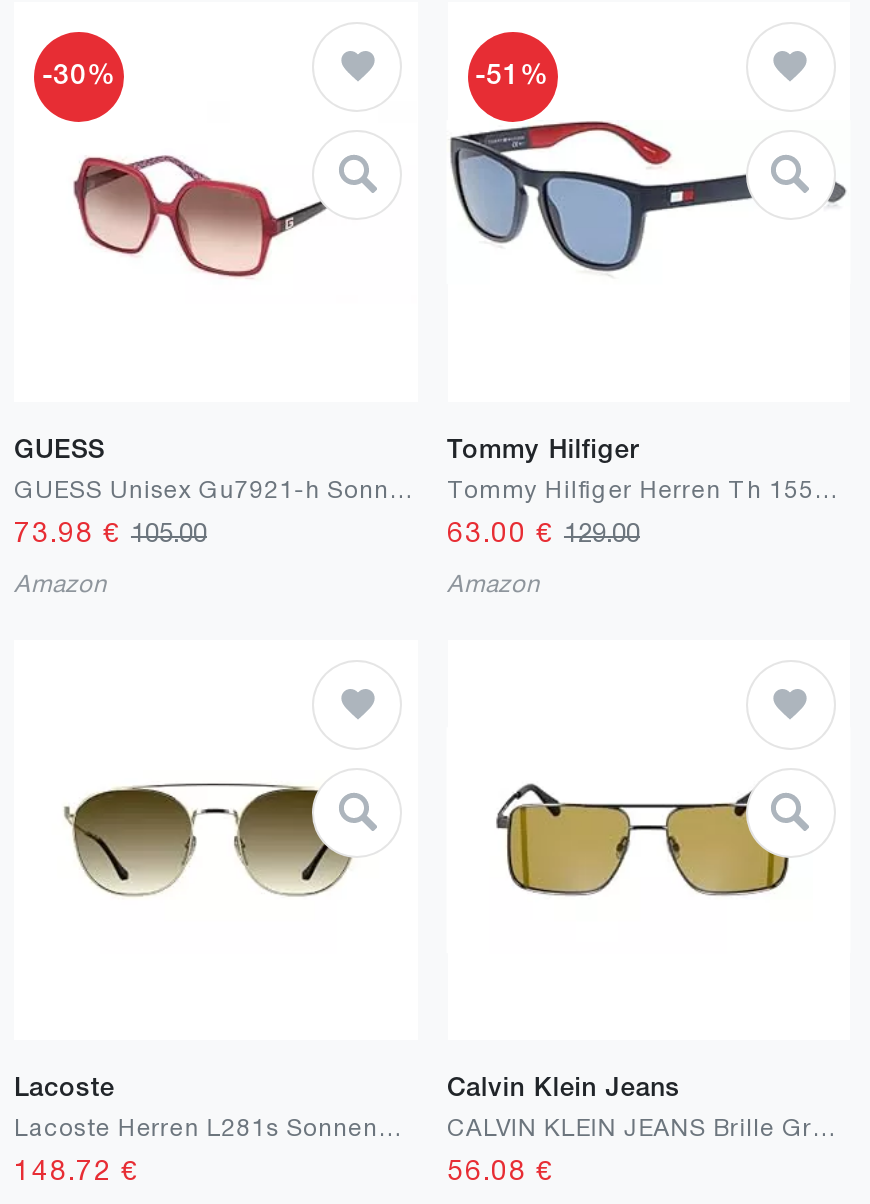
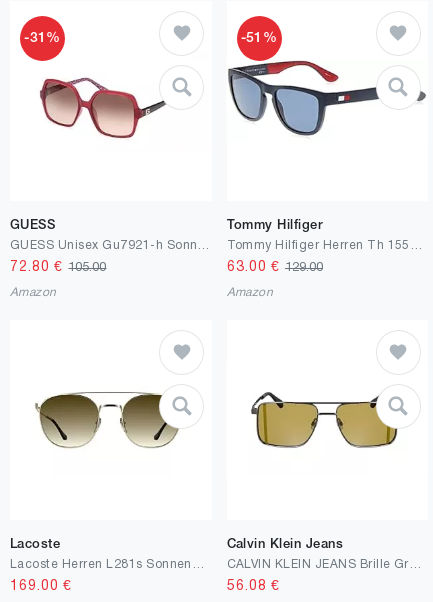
- -30%
+ -31%

- 73.98 €105.00
+ 72.80 €105.00

- 148.72 €
+ 169.00 €
